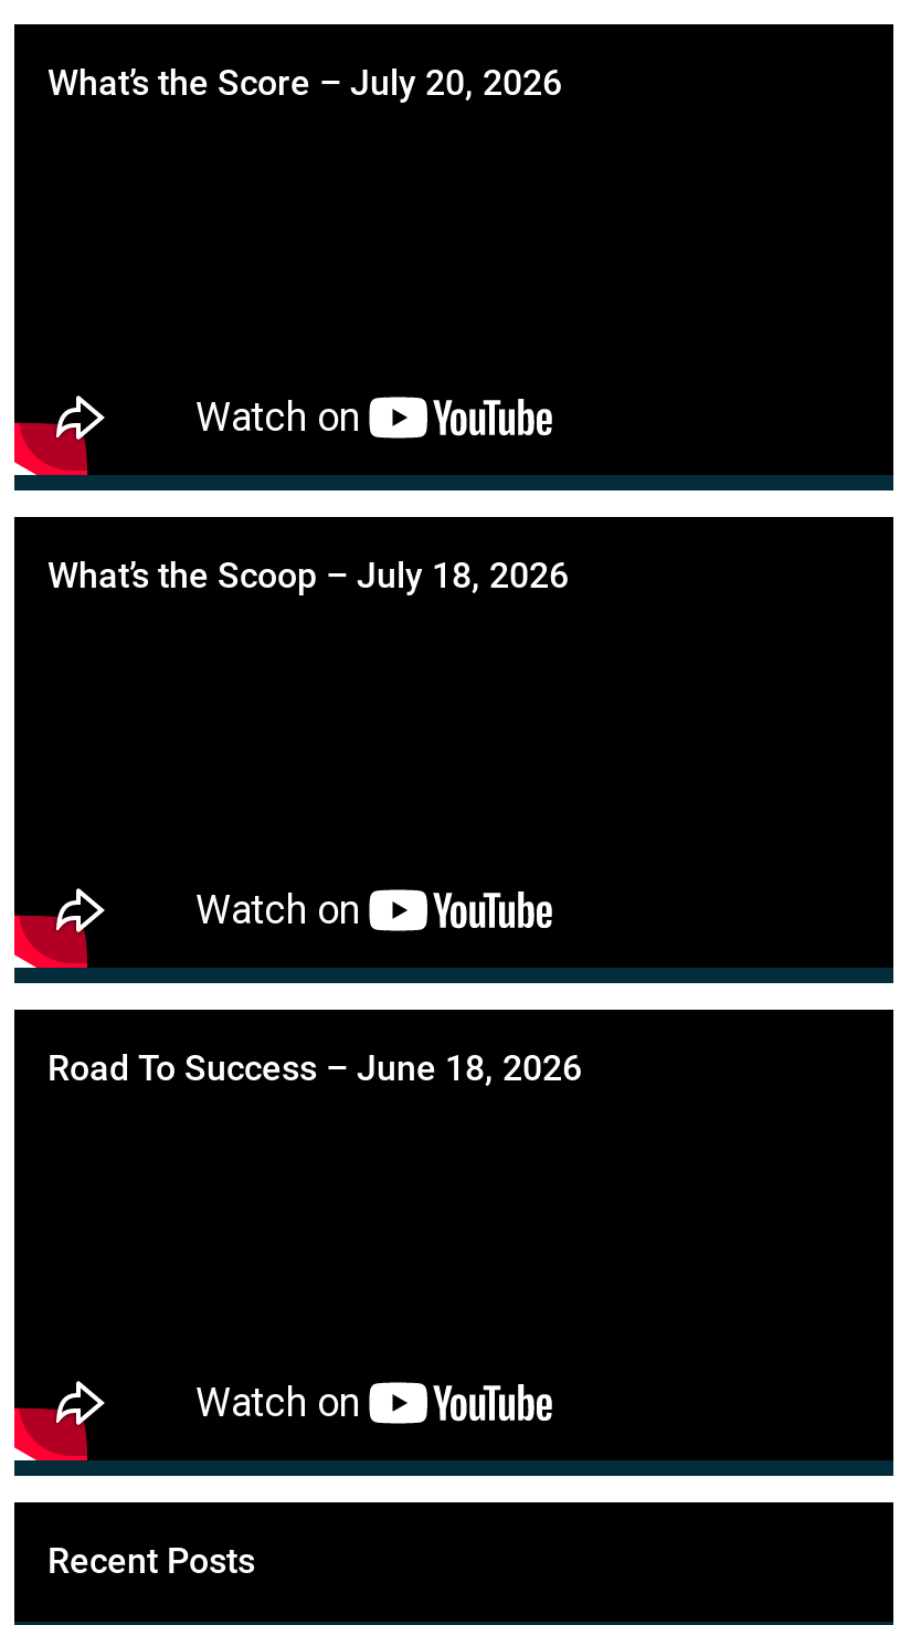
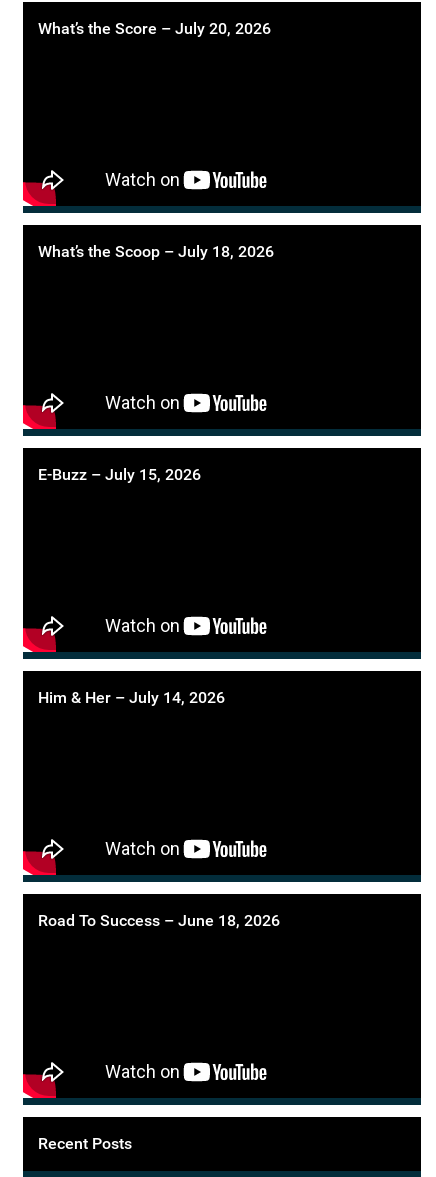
+ E-Buzz – July 15, 2026

+ Him & Her – July 14, 2026
